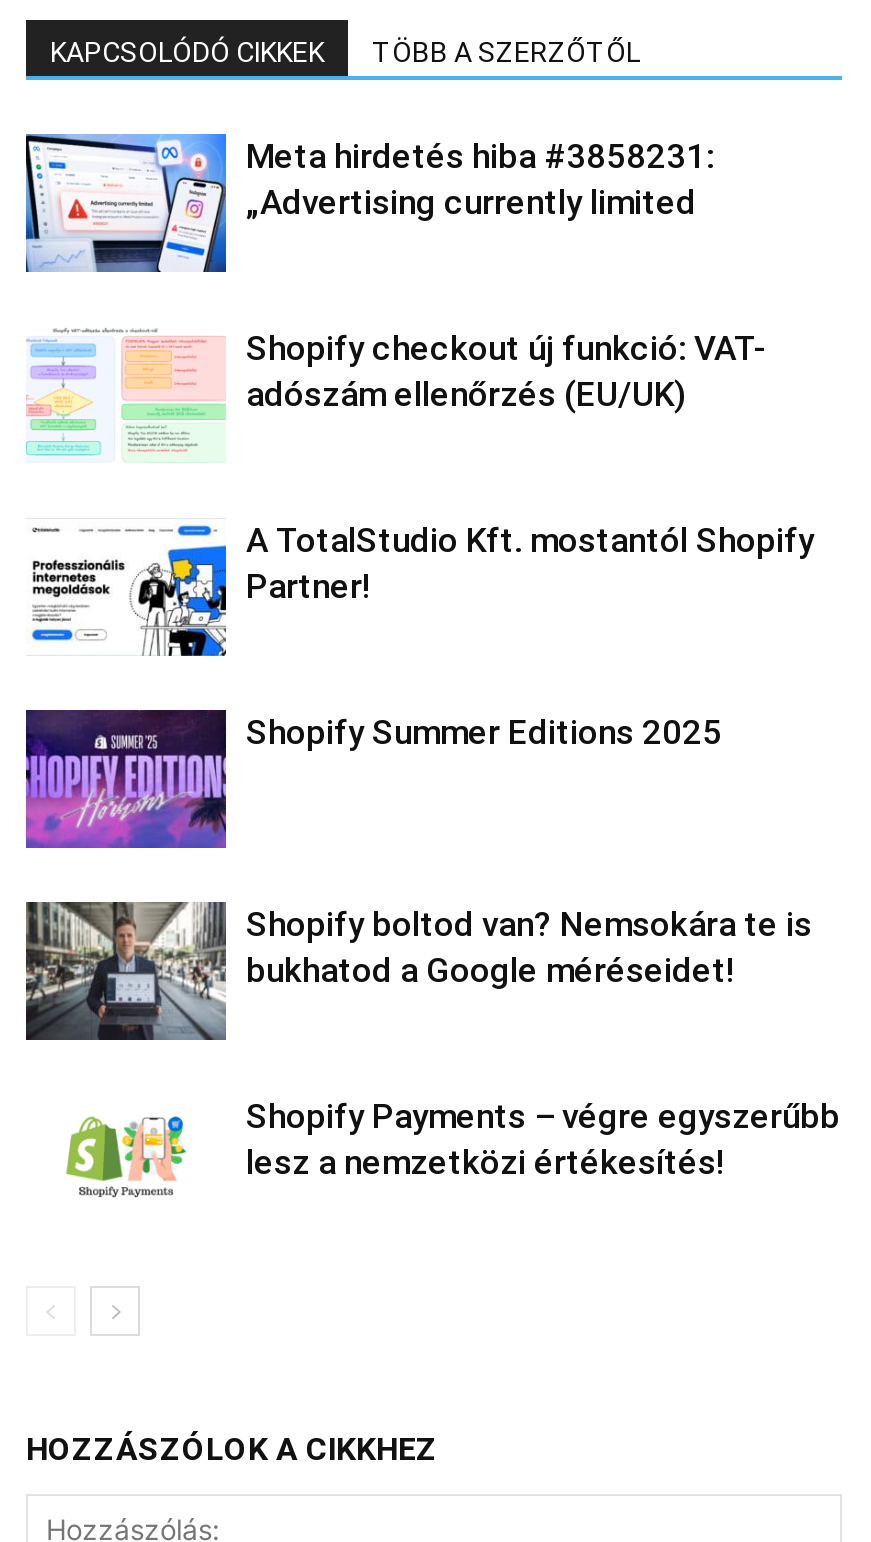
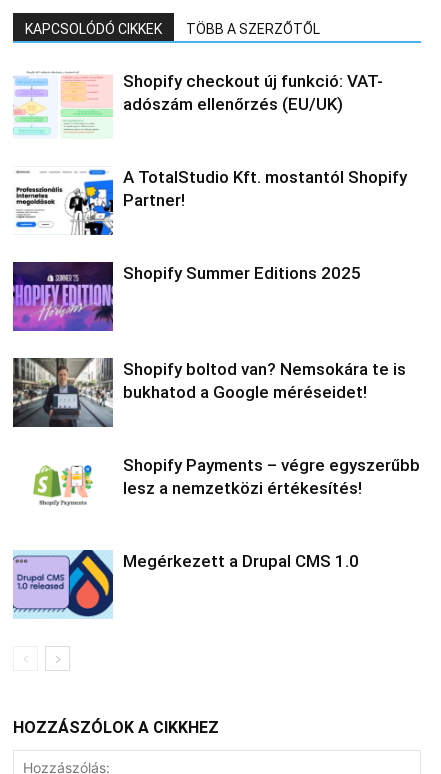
- [image]
- Meta hirdetés hiba #3858231:
- „Advertising currently limited

moved up: [image] | Shopify checkout új funkció: VAT- | adószám ellenőrzés (EU/UK) | ... | Shopify Payments – végre egyszerűbb | lesz a nemzetközi értékesítés!

+ [image]
+ Megérkezett a Drupal CMS 1.0
